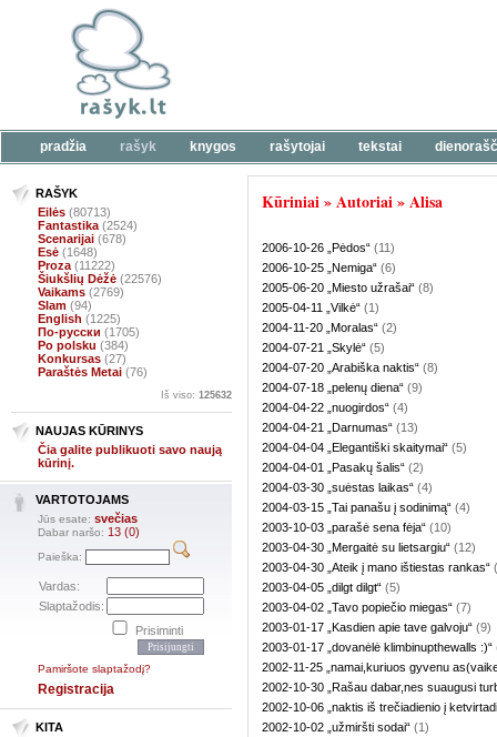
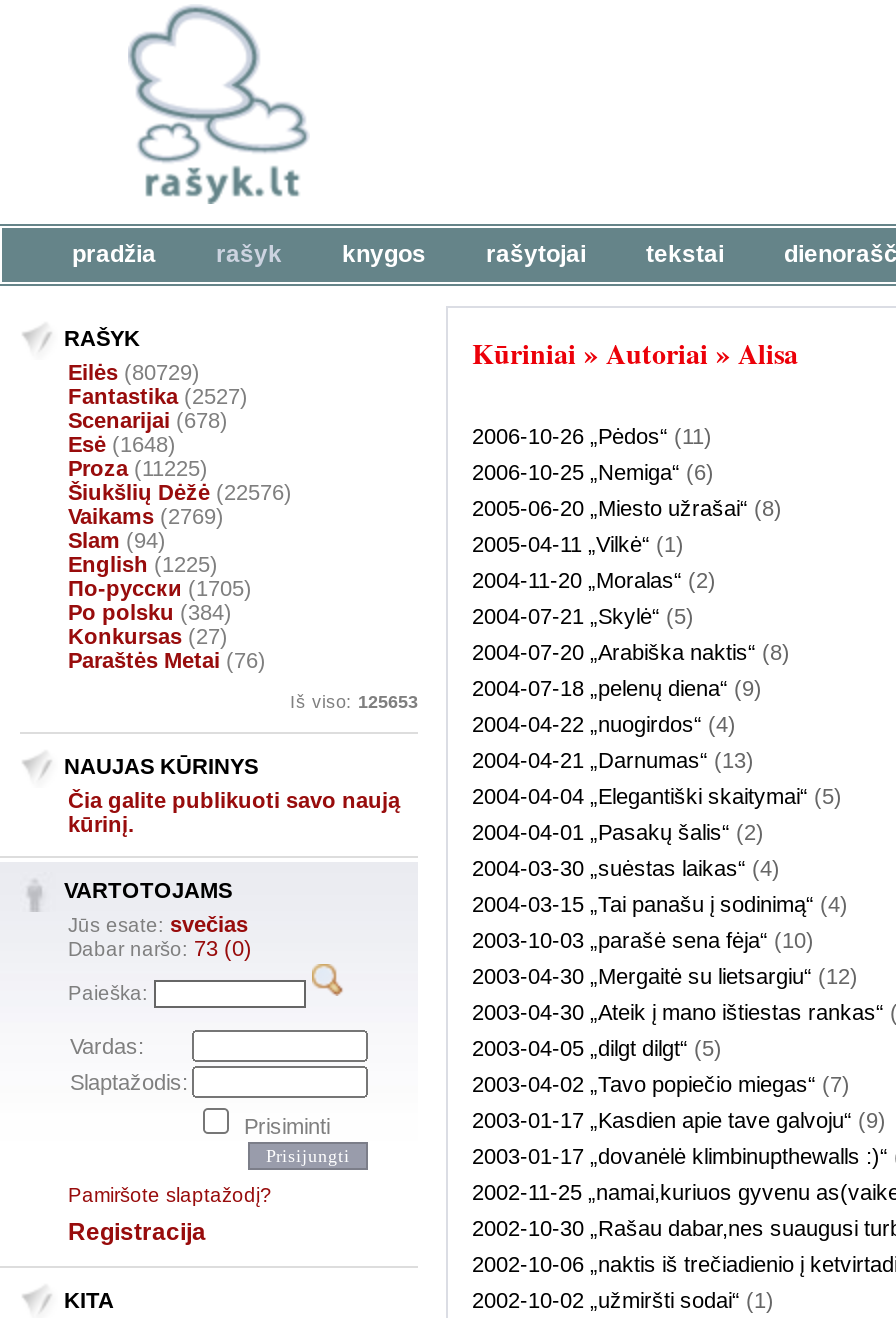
- Eilės (80713)
+ Eilės (80729)

- Fantastika (2524)
+ Fantastika (2527)

- Proza (11222)
+ Proza (11225)

- Iš viso: 125632
+ Iš viso: 125653

- Dabar naršo: 13 (0)
+ Dabar naršo: 73 (0)
